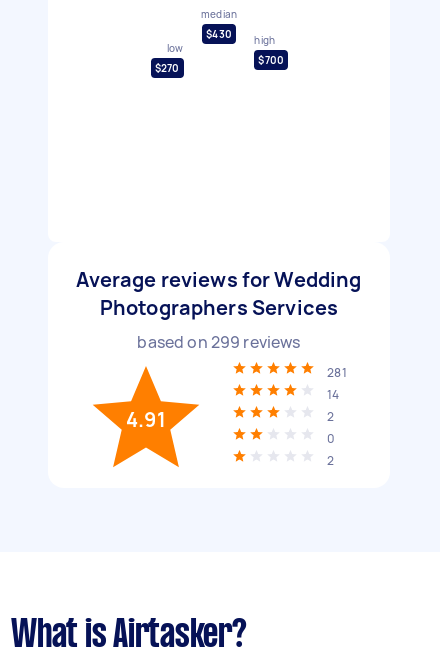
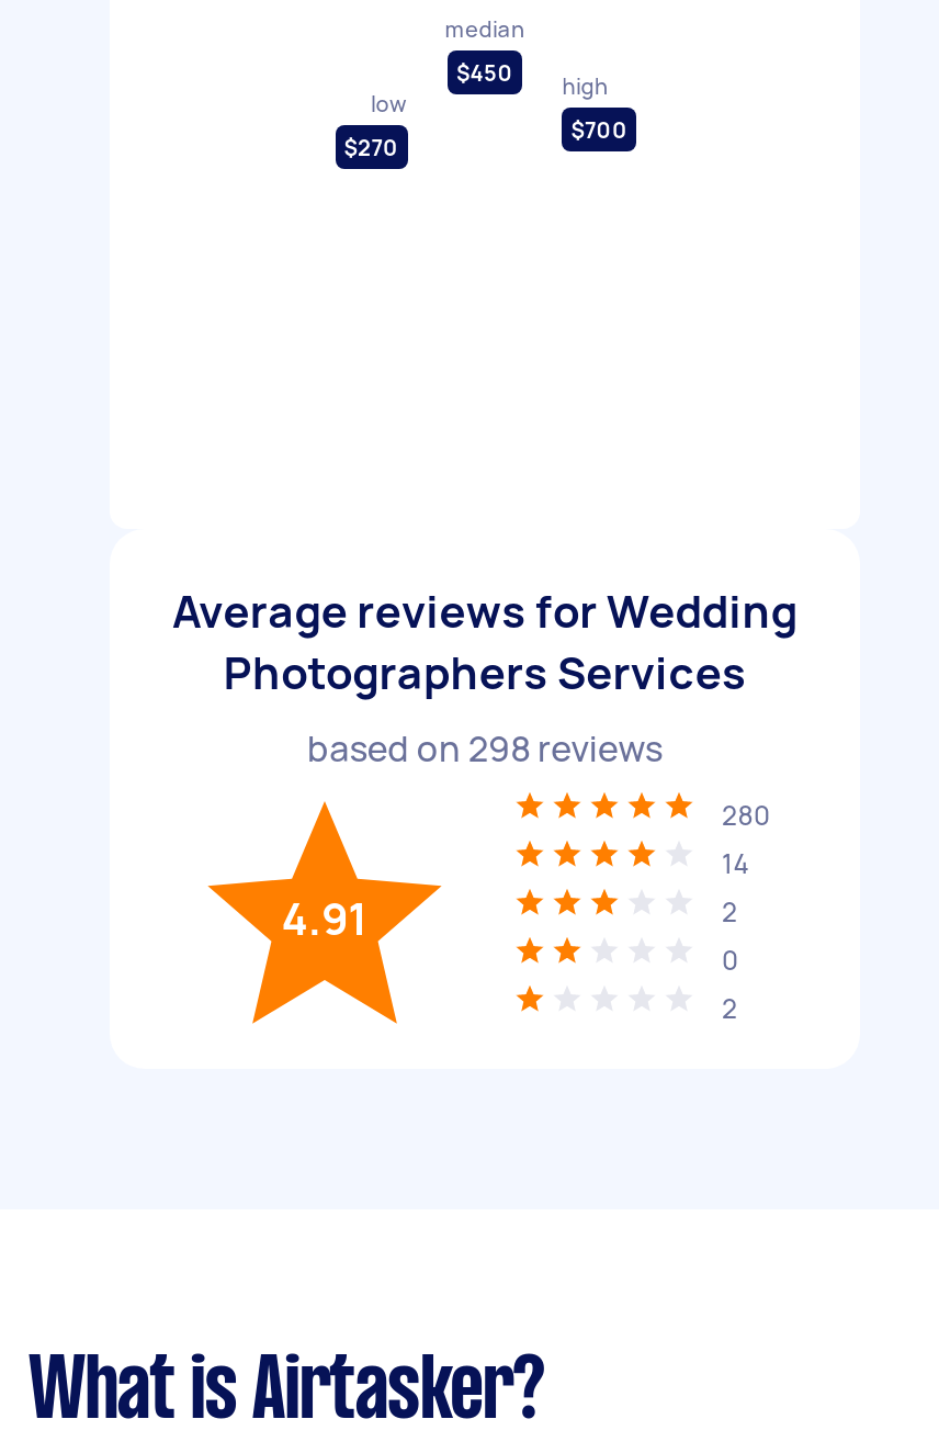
- $430 high
+ $450 high

- based on 299 reviews
+ based on 298 reviews

- 281
+ 280
